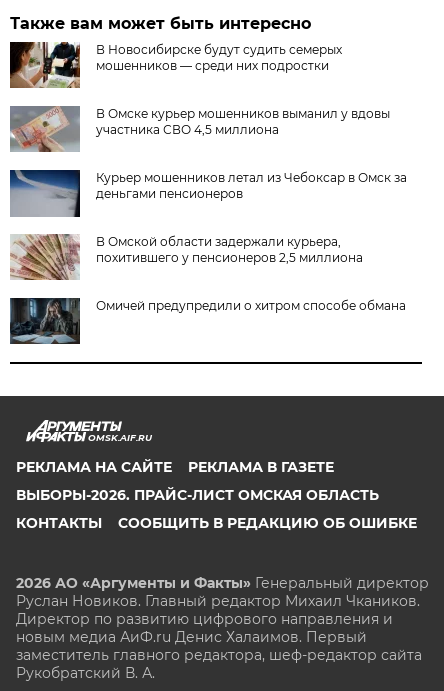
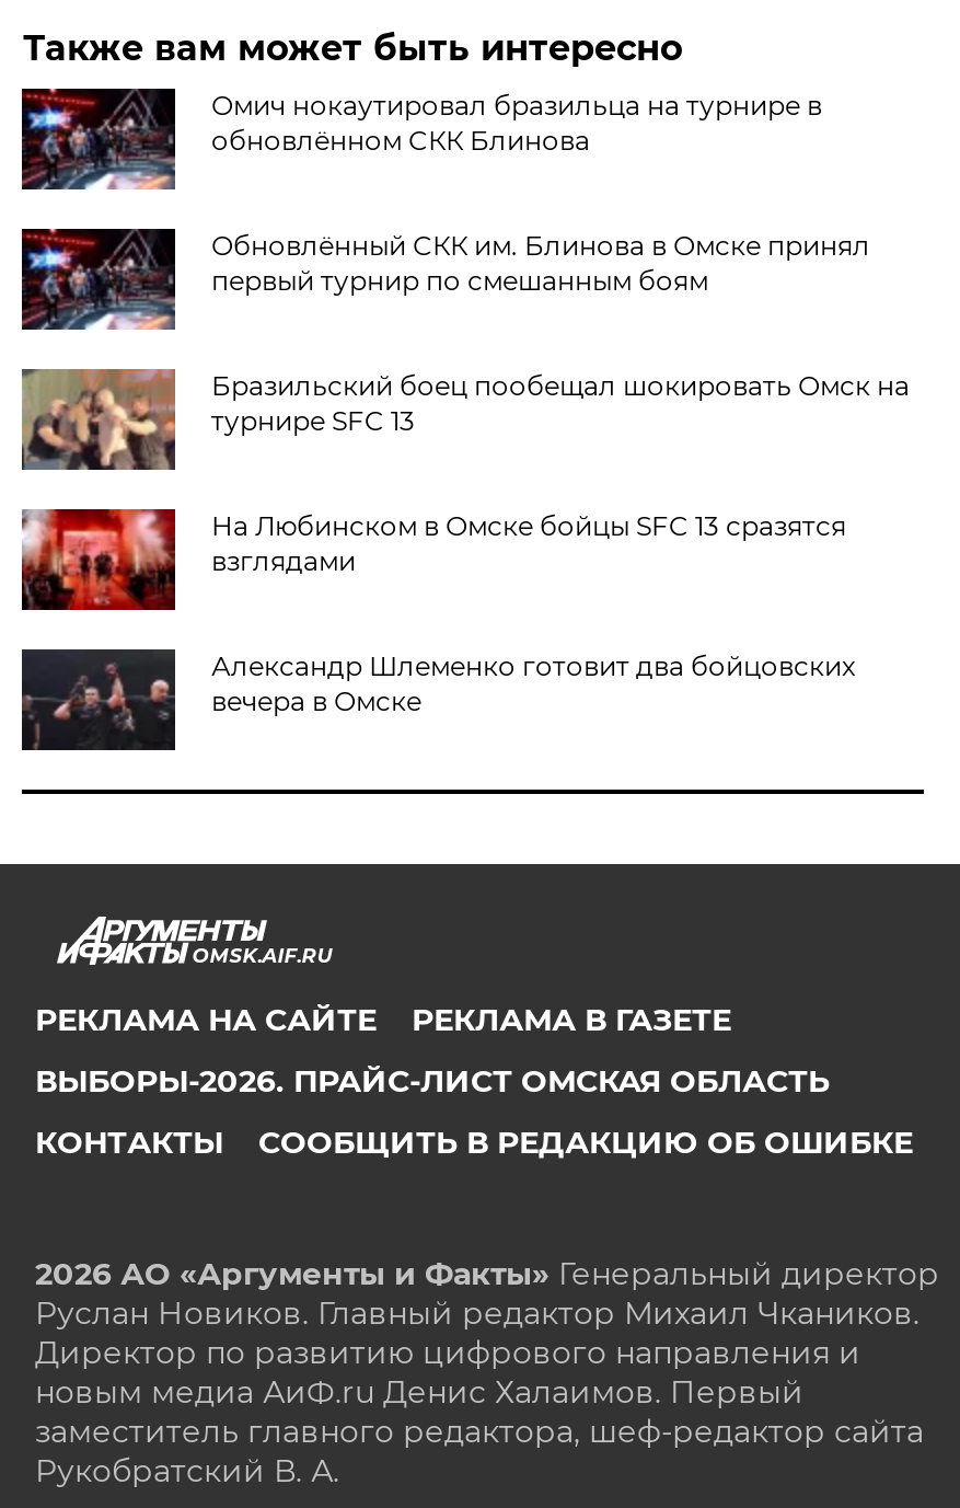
- [image]
- В Новосибирске будут судить семерых
- мошенников — среди них подростки
+ [image]
+ Омич нокаутировал бразильца на турнире в
+ обновлённом СКК Блинова

- [image]
- В Омске курьер мошенников выманил у вдовы
- участника СВО 4,5 миллиона
+ [image]
+ Обновлённый СКК им. Блинова в Омске принял
+ первый турнир по смешанным боям

- [image]
- Курьер мошенников летал из Чебоксар в Омск за
- деньгами пенсионеров
+ [image]
+ Бразильский боец пообещал шокировать Омск на
+ турнире SFC 13

- [image]
- В Омской области задержали курьера,
- похитившего у пенсионеров 2,5 миллиона
+ [image]
+ На Любинском в Омске бойцы SFC 13 сразятся
+ взглядами

- [image]
- Омичей предупредили о хитром способе обмана
+ [image]
+ Александр Шлеменко готовит два бойцовских
+ вечера в Омске
